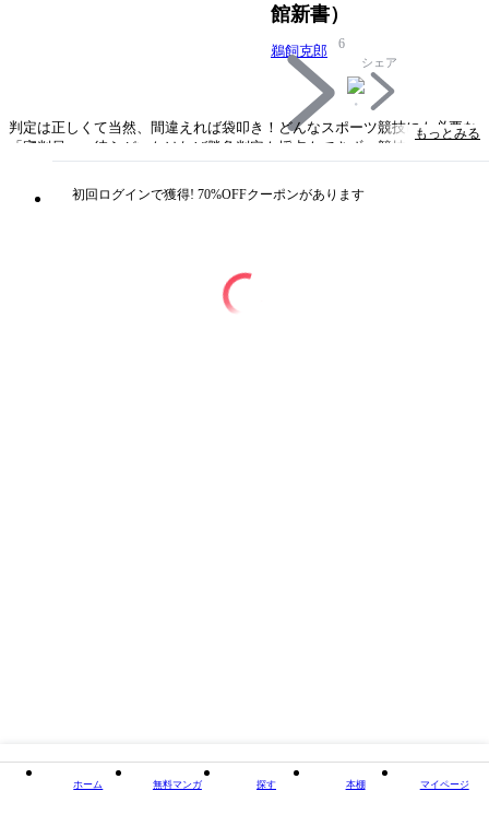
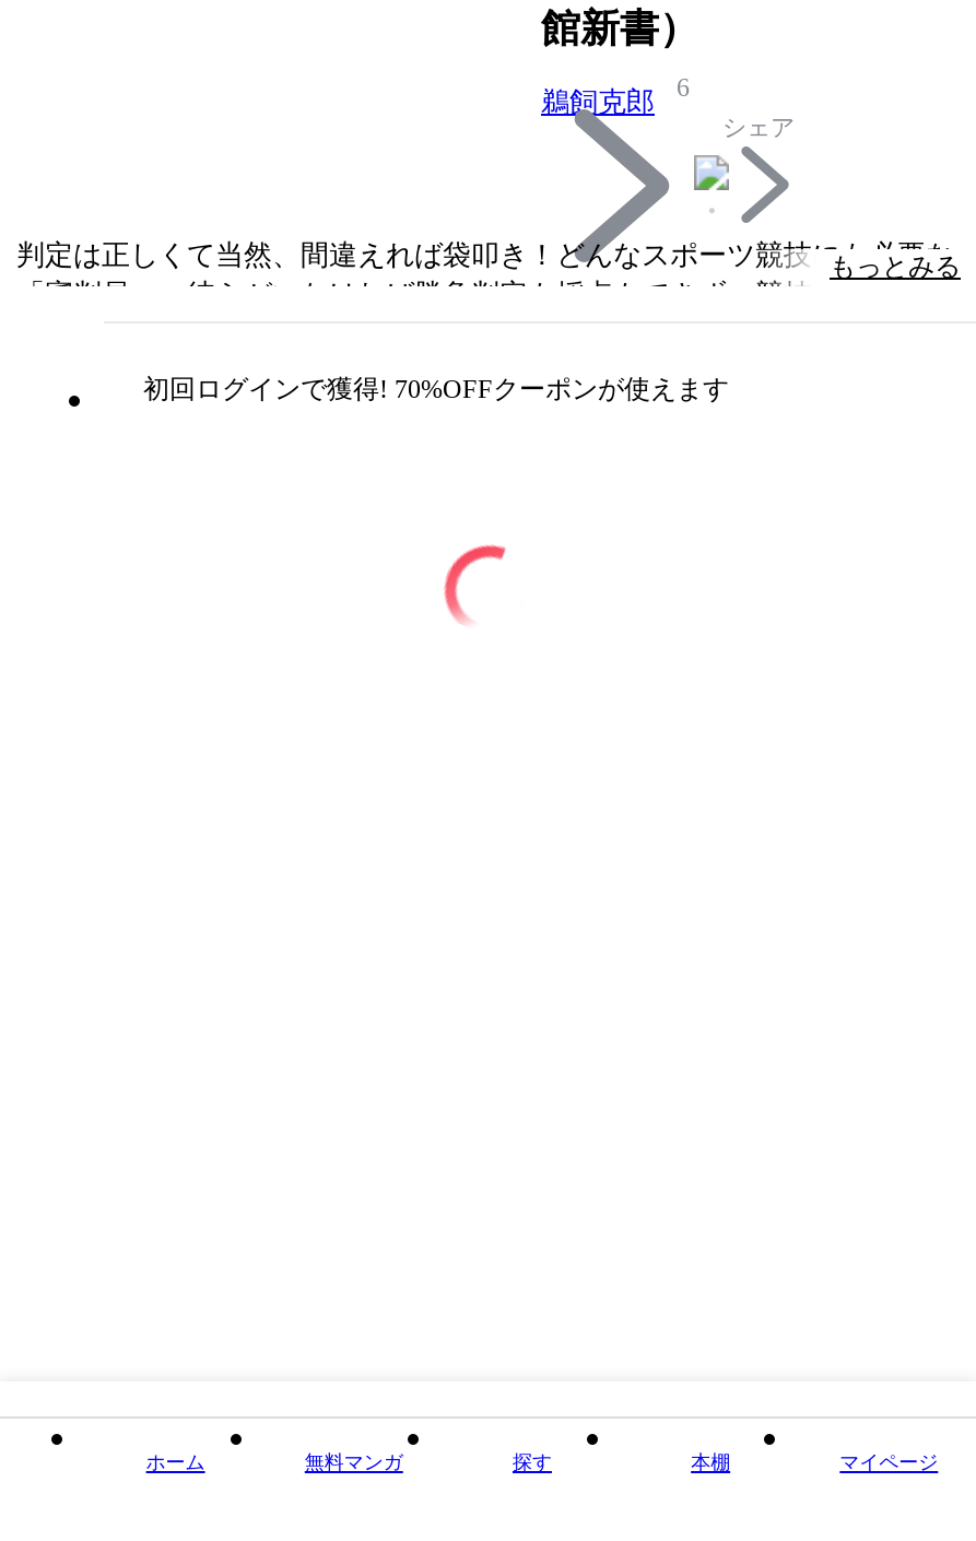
- 初回ログインで獲得! 70%OFFクーポンがあります
+ 初回ログインで獲得! 70%OFFクーポンが使えます
